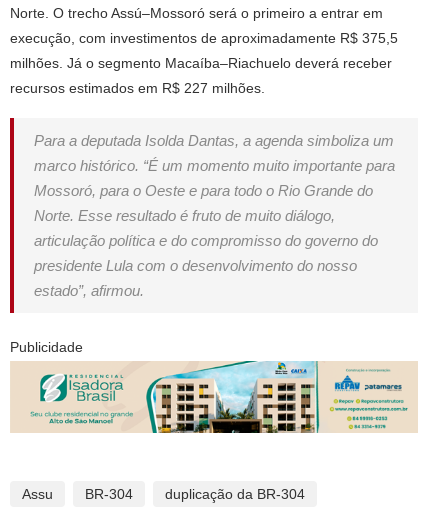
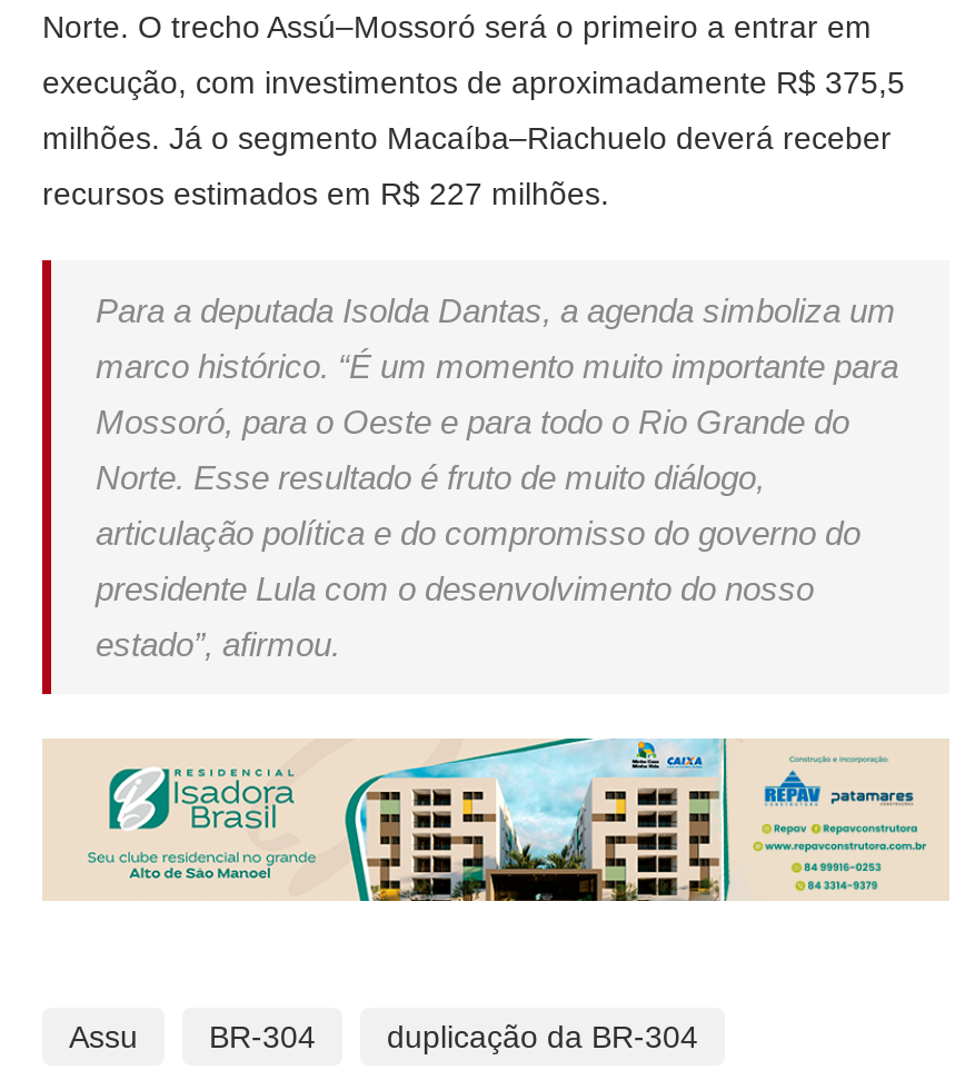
- Publicidade
